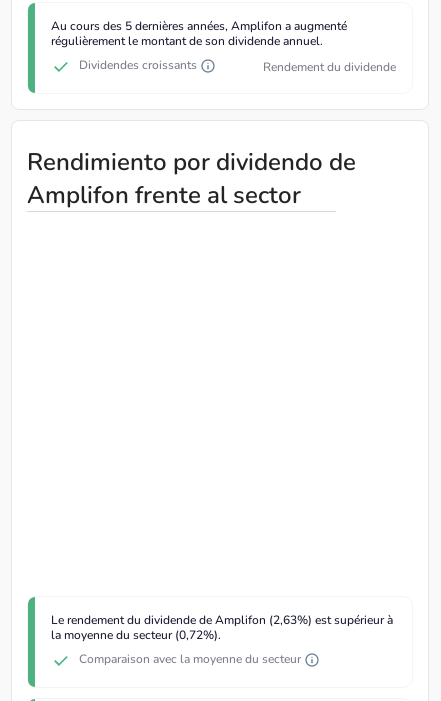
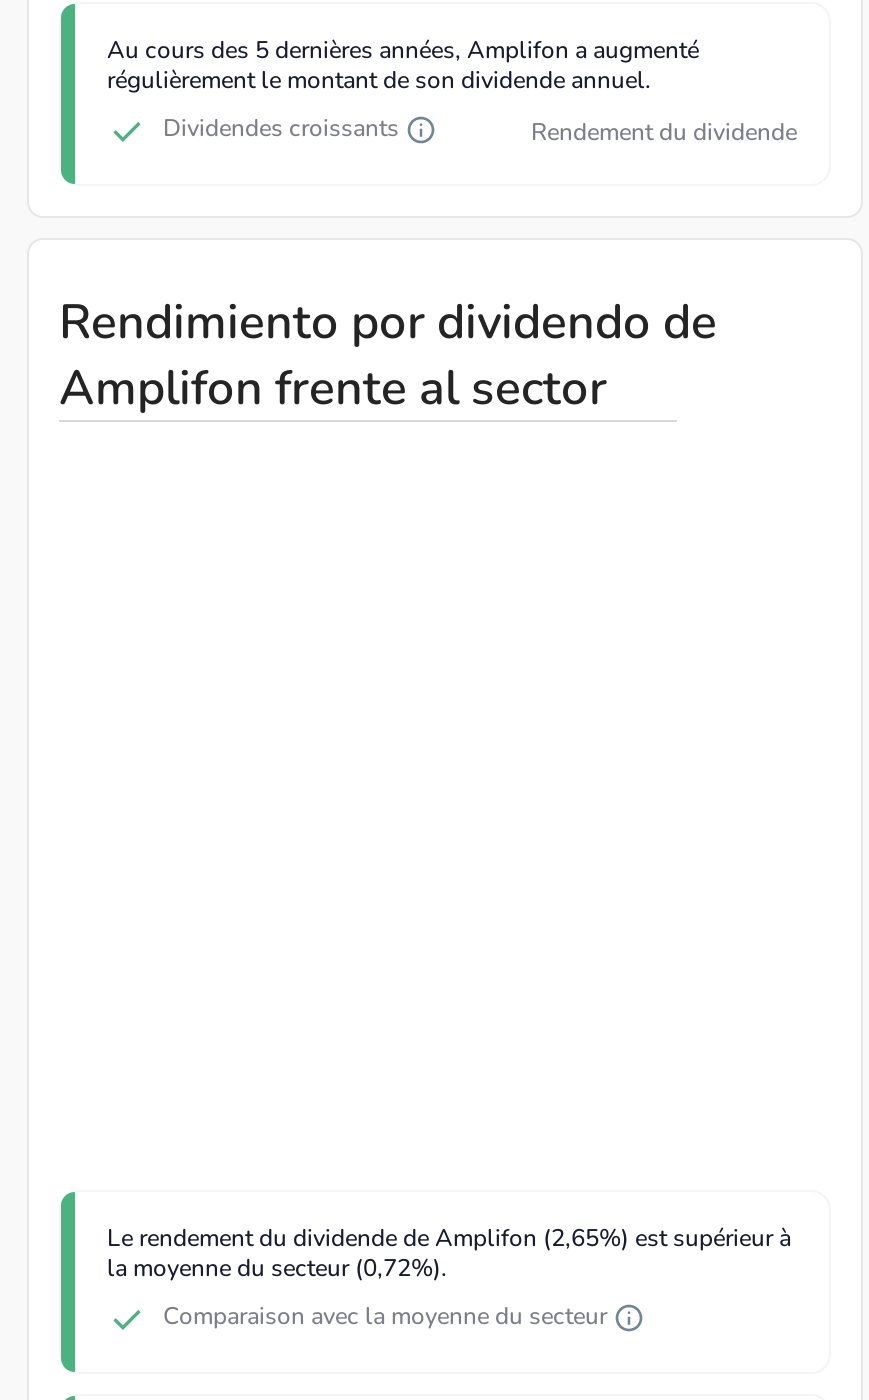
- Le rendement du dividende de Amplifon (2,63%) est supérieur à
+ Le rendement du dividende de Amplifon (2,65%) est supérieur à
